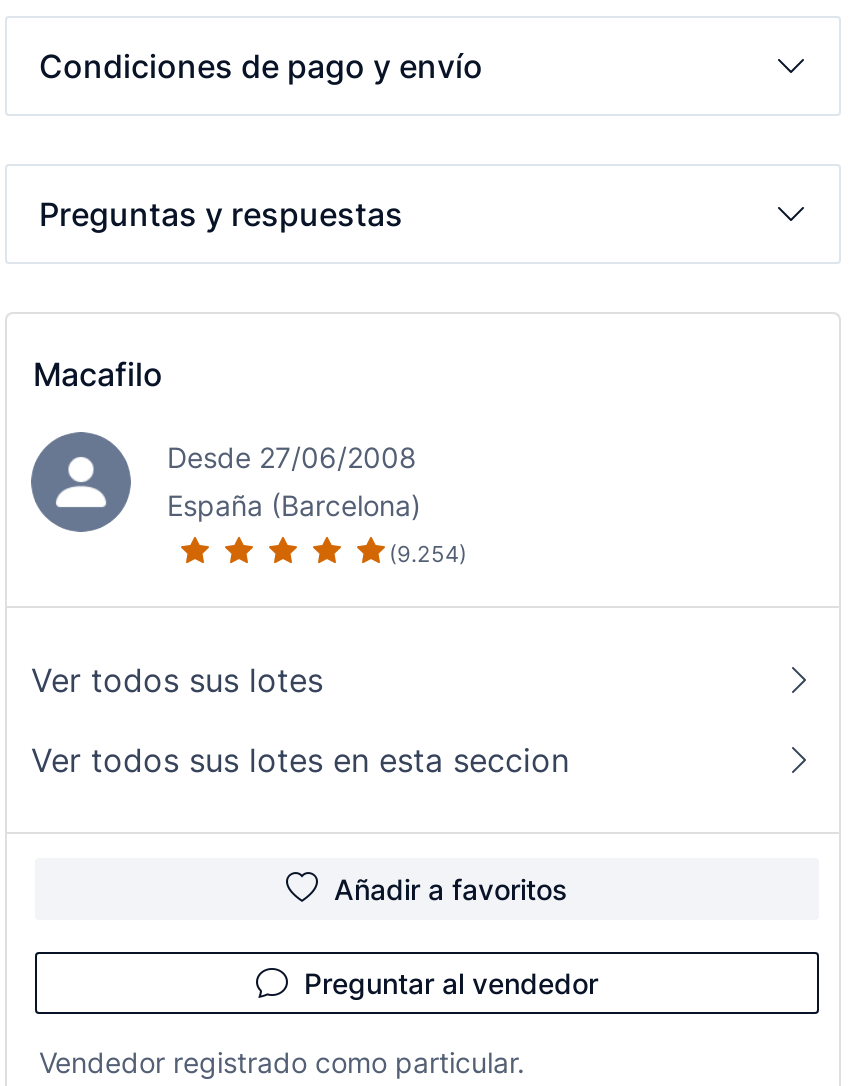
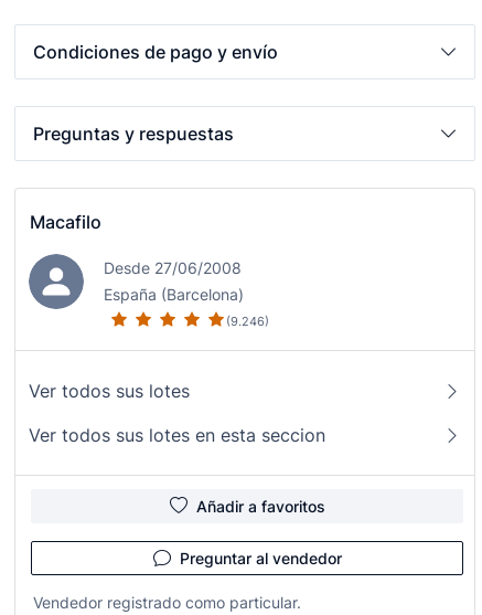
- (9.254)
+ (9.246)
